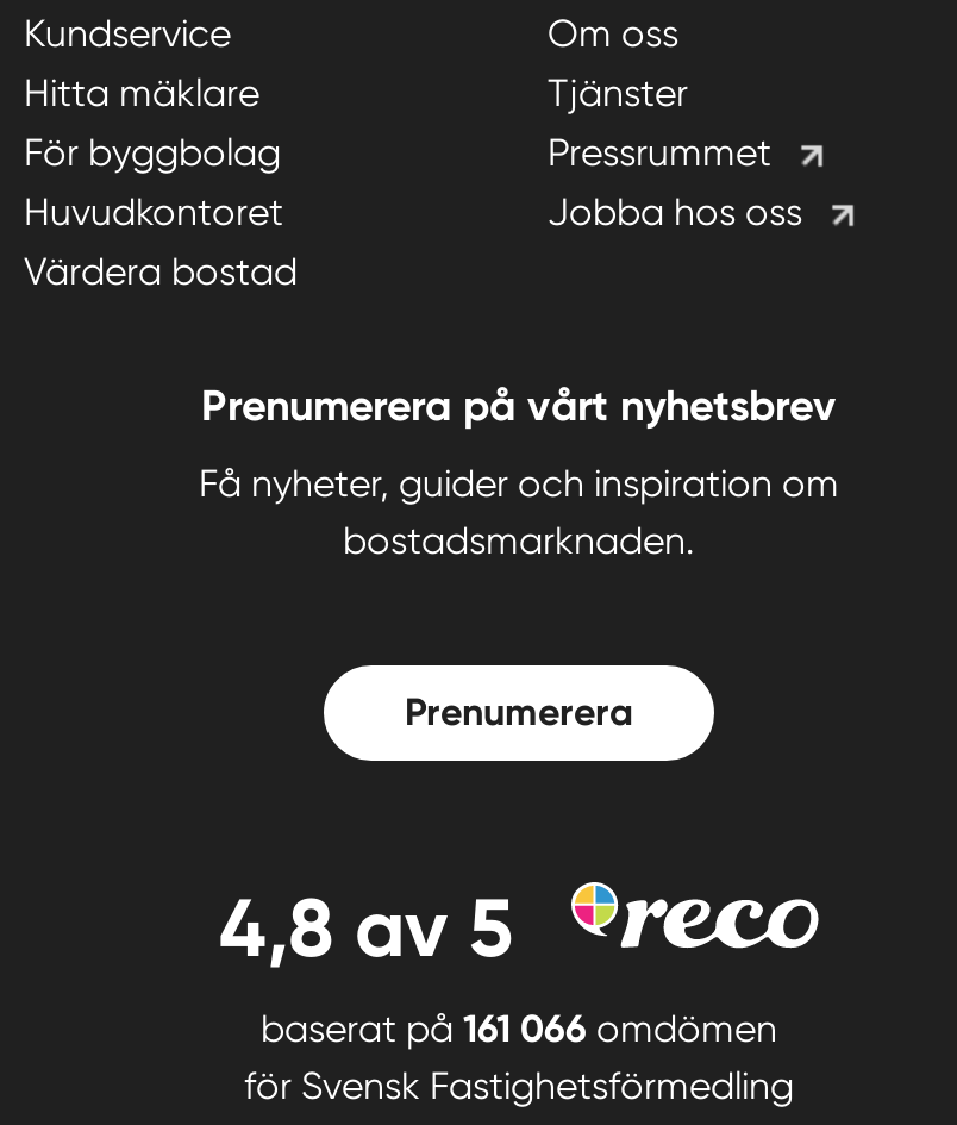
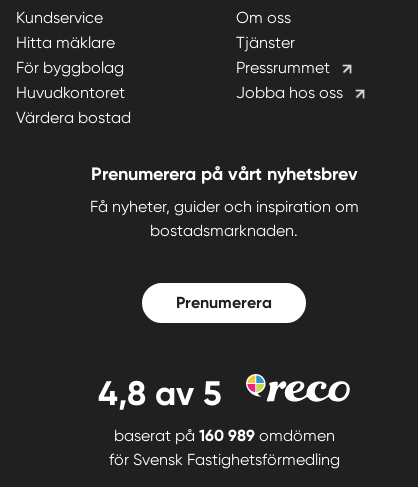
- baserat på 161 066 omdömen
+ baserat på 160 989 omdömen
